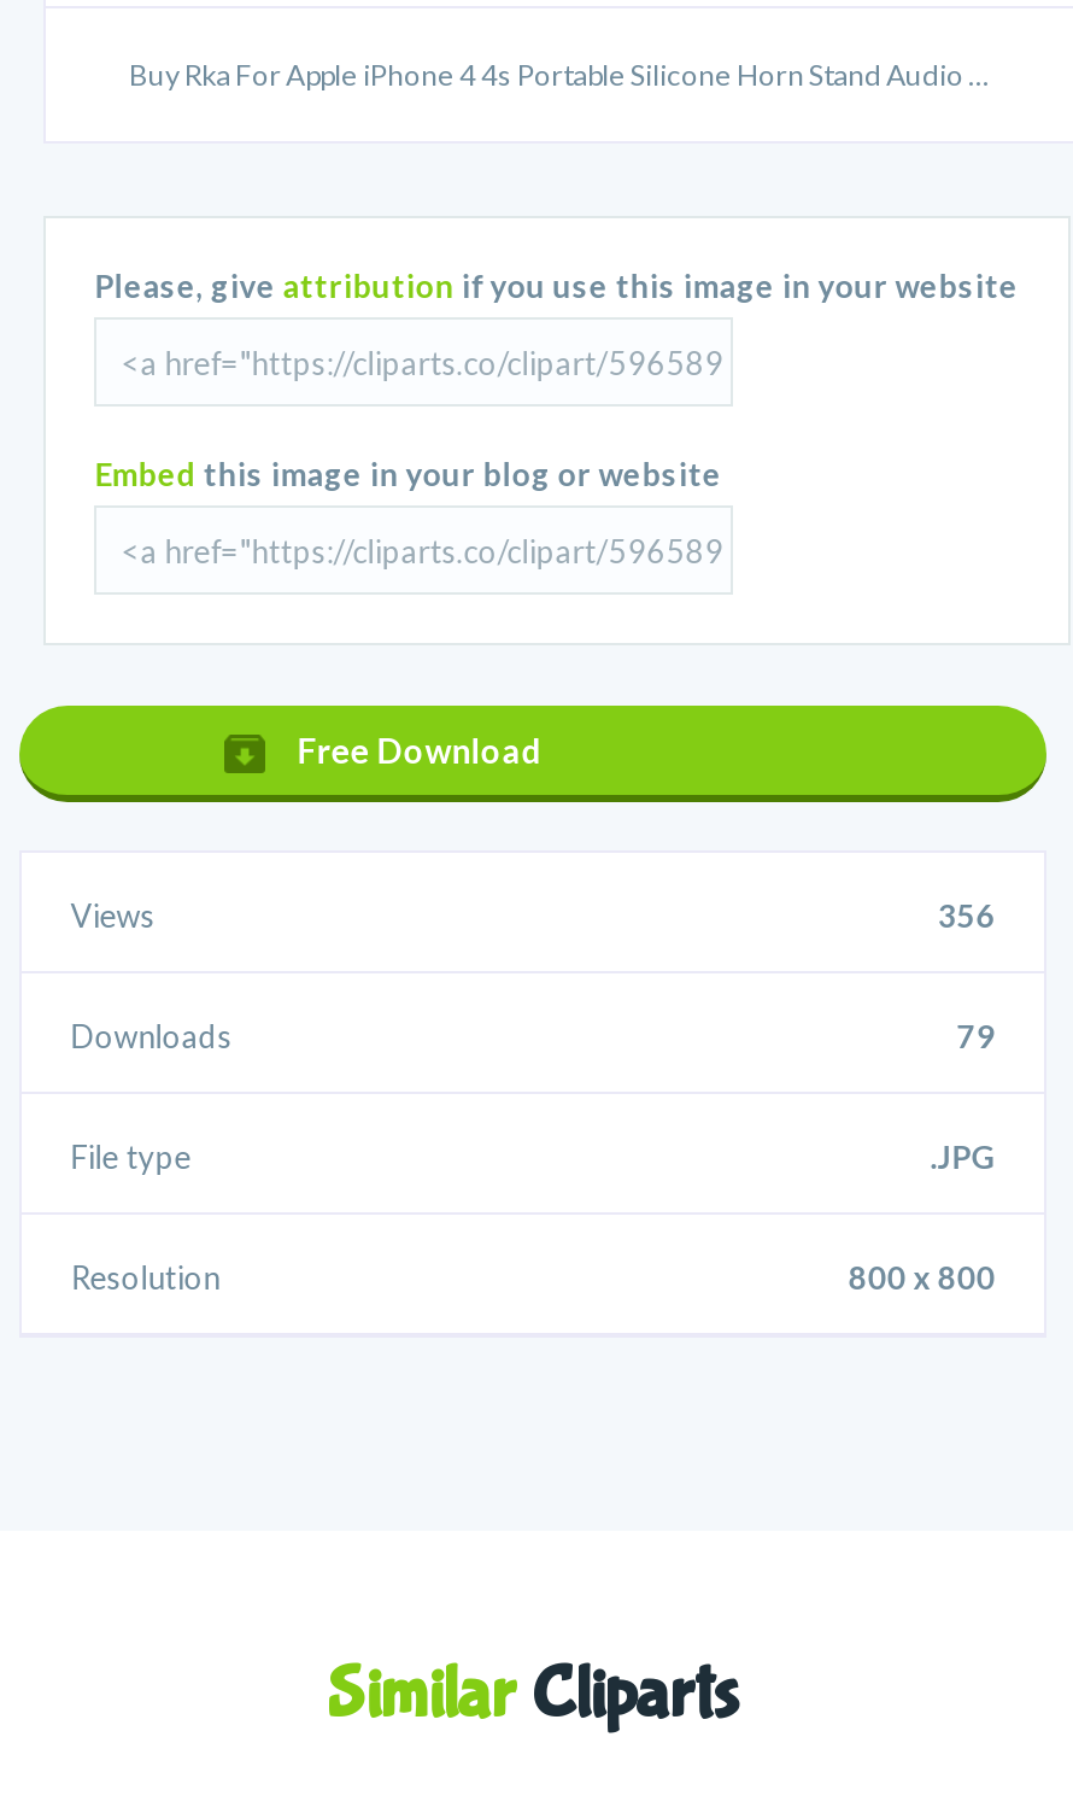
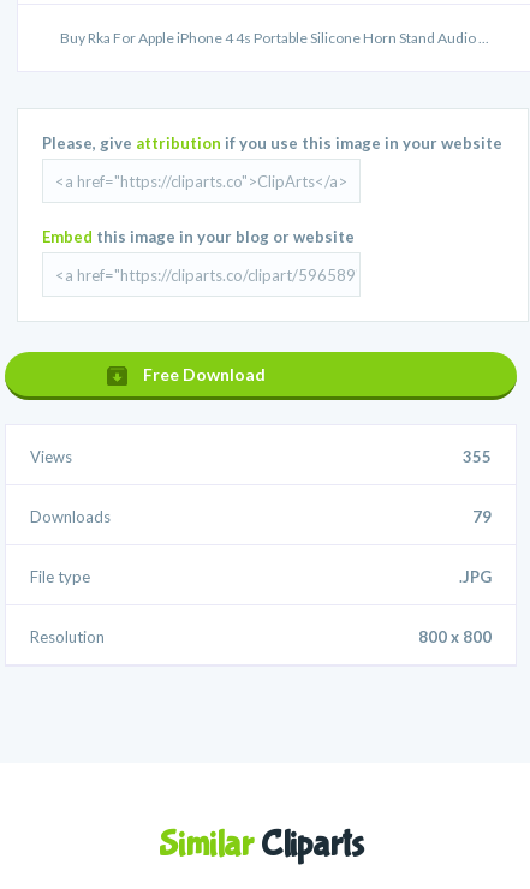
- 356
+ 355
